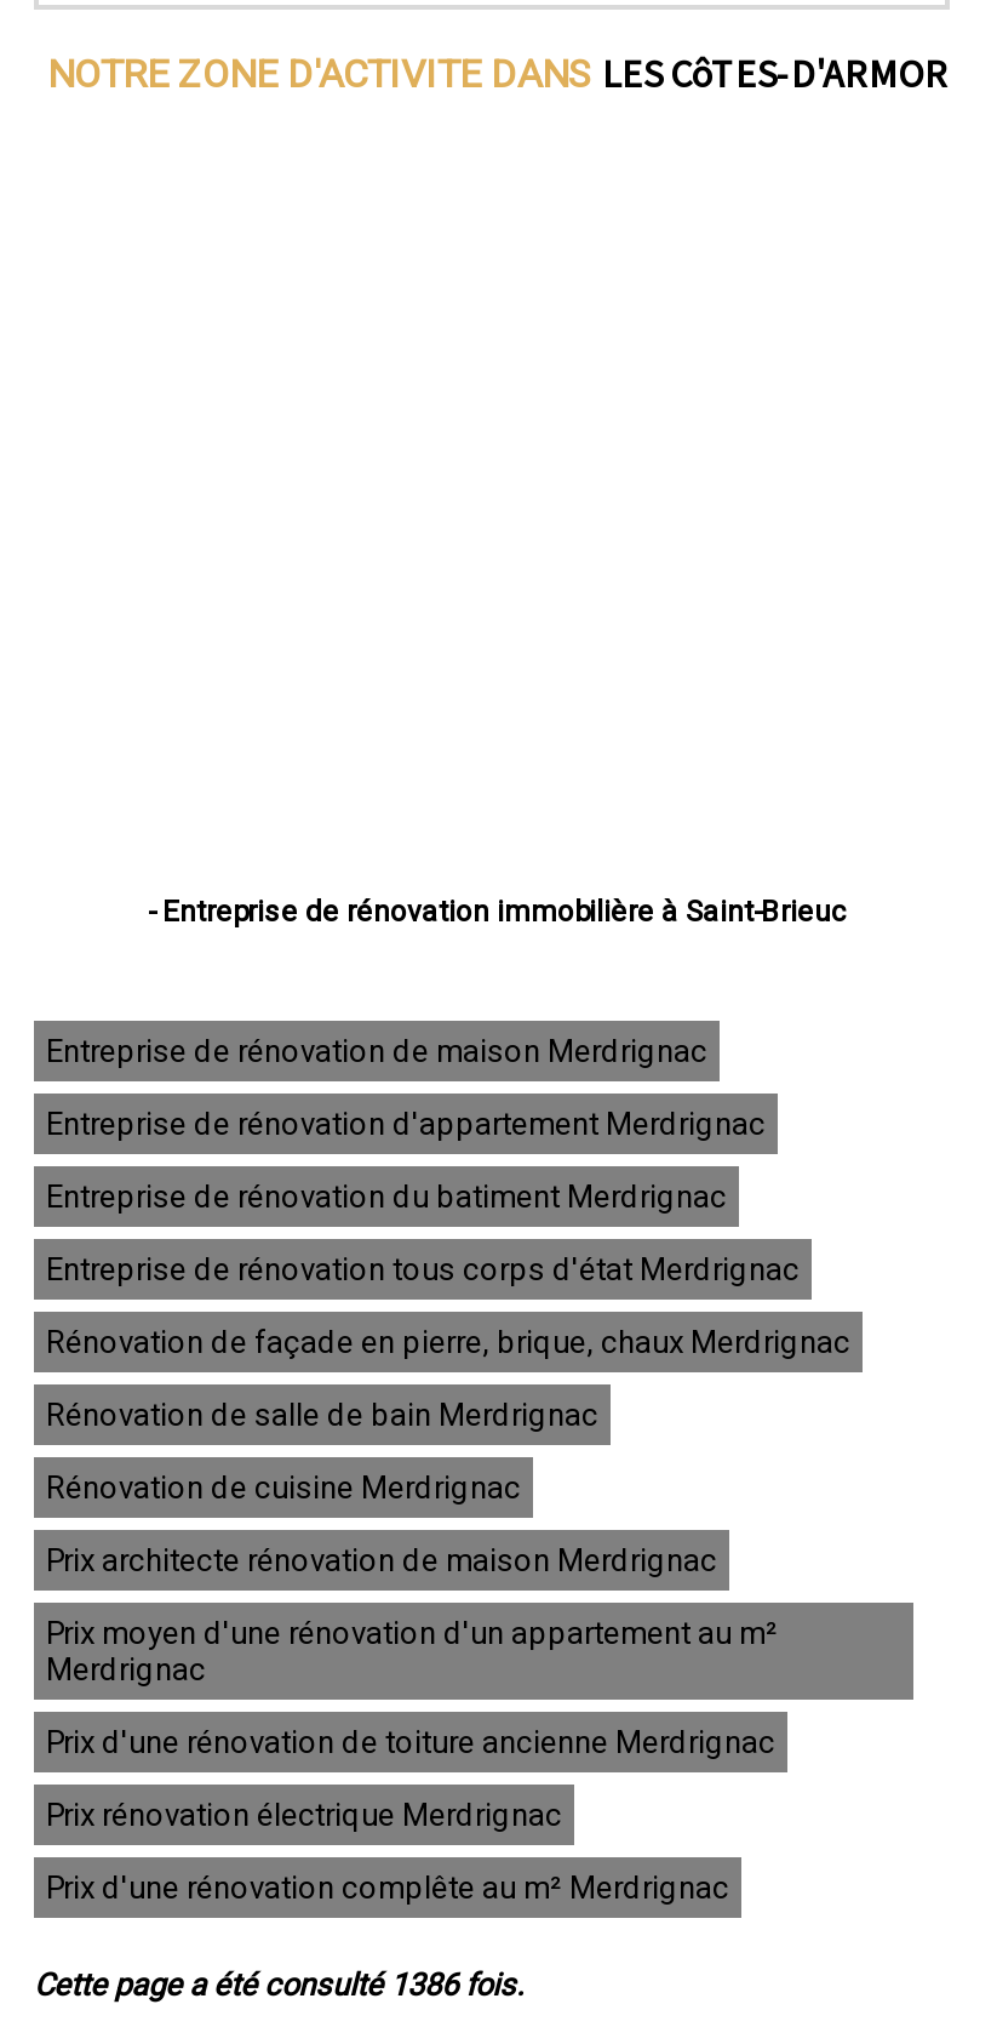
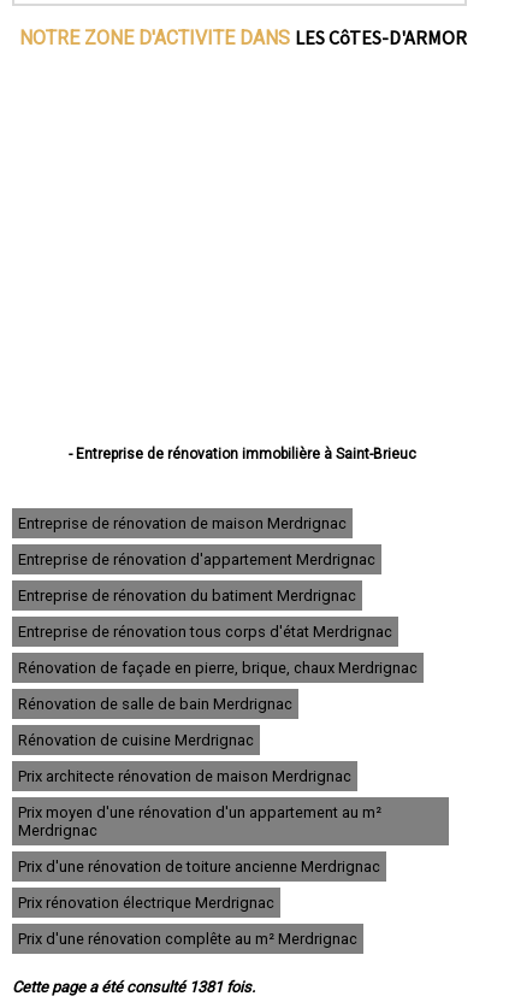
- Cette page a été consulté 1386 fois.
+ Cette page a été consulté 1381 fois.
